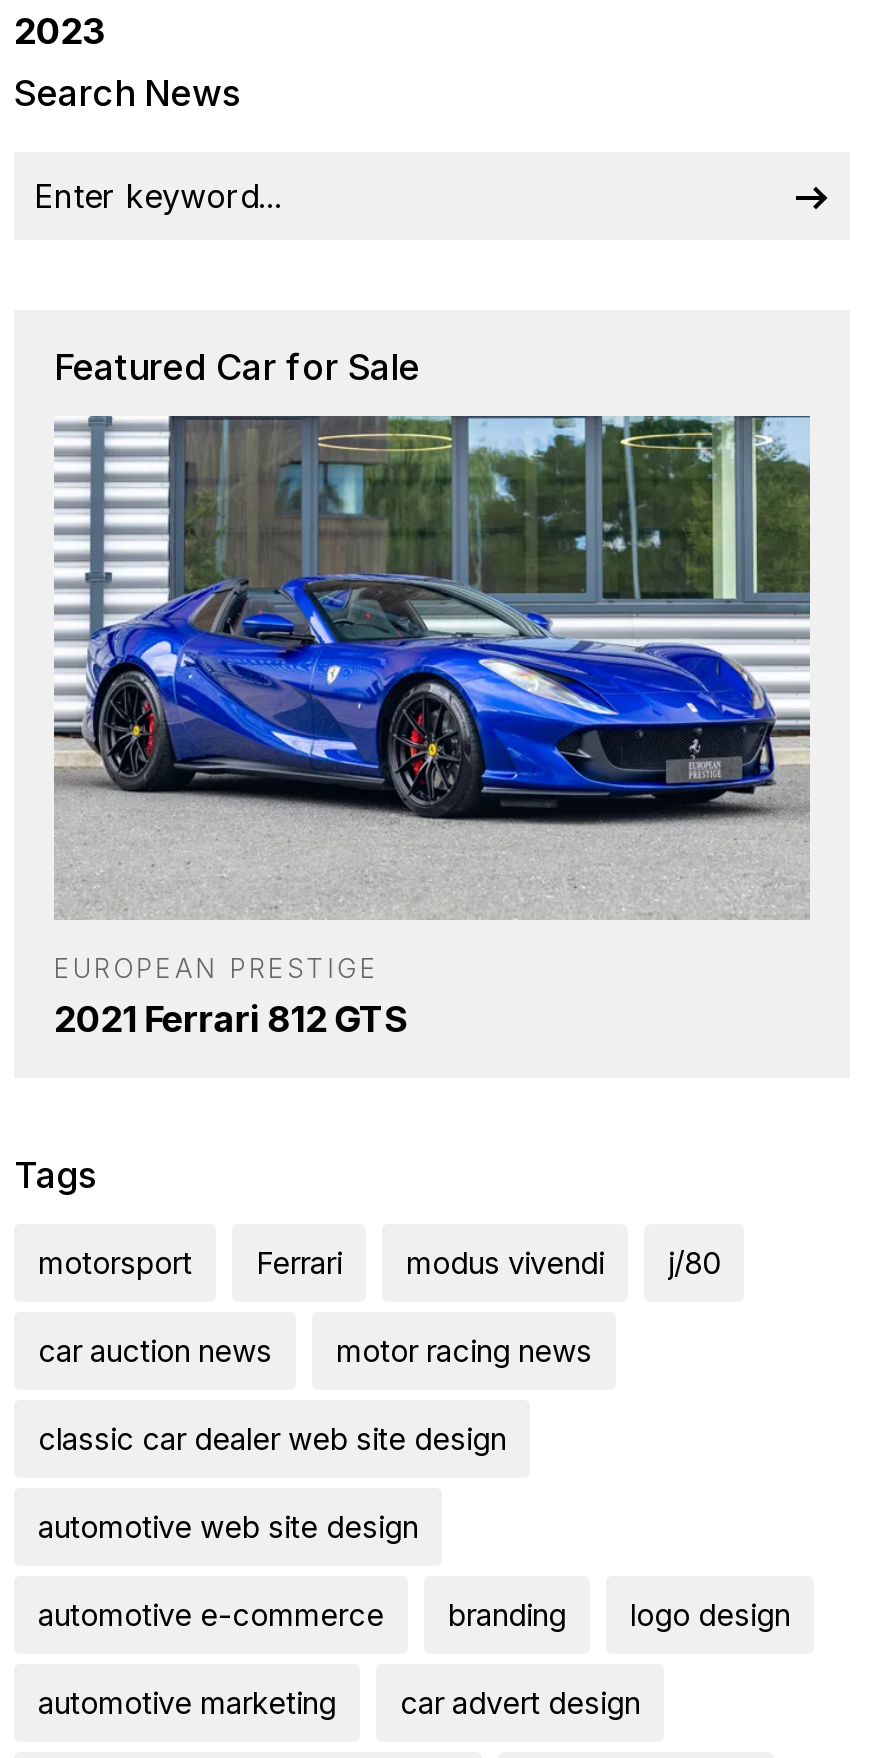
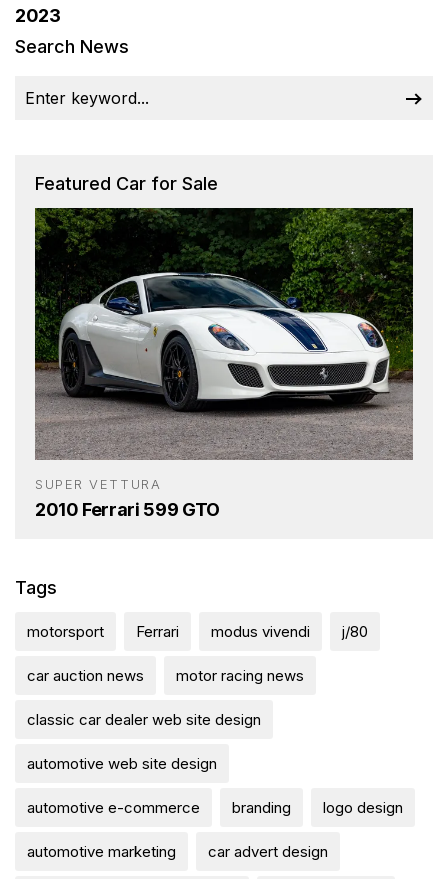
- [image]
- EUROPEAN PRESTIGE
- 2021 Ferrari 812 GTS
+ [image]
+ SUPER VETTURA
+ 2010 Ferrari 599 GTO
